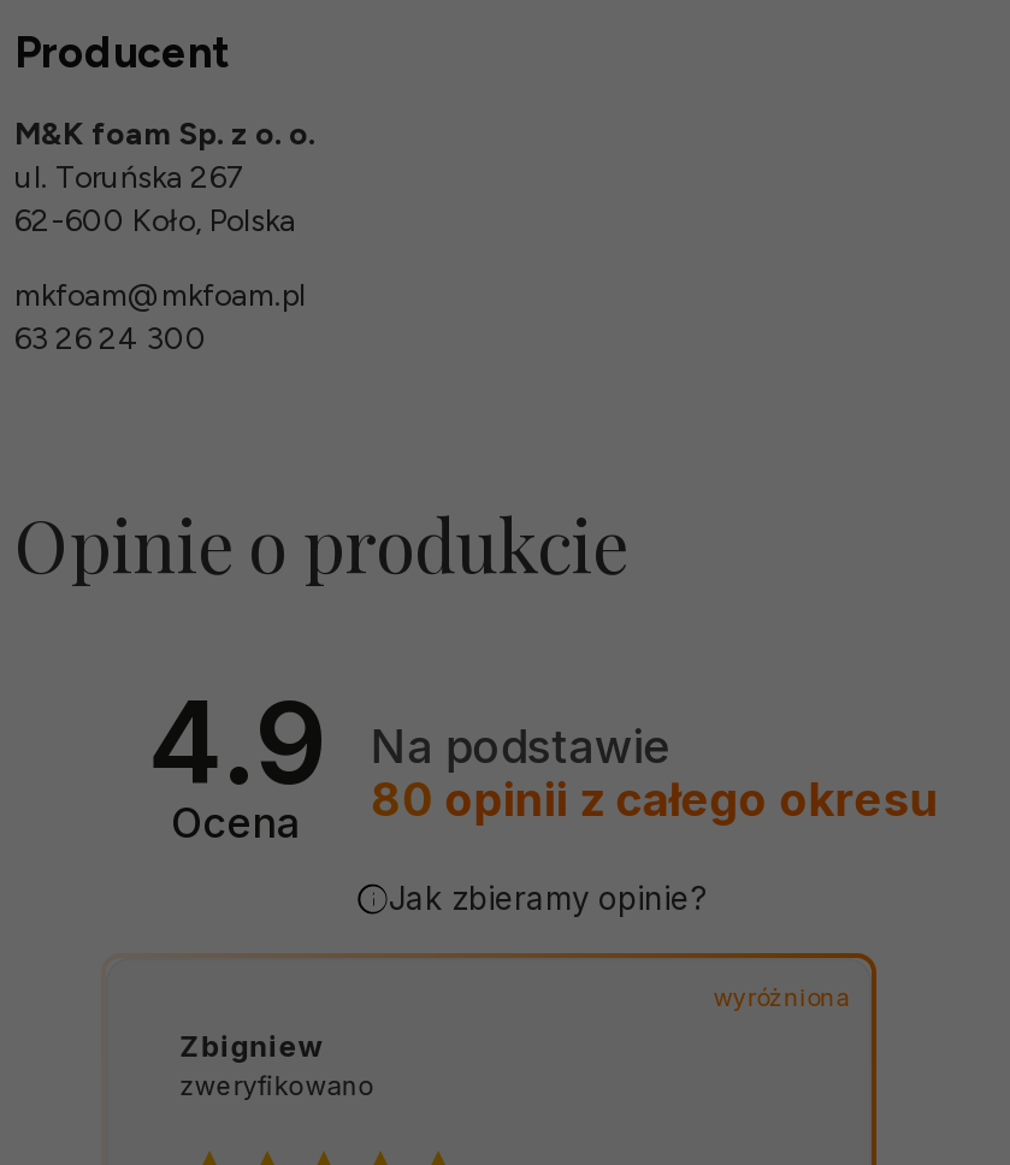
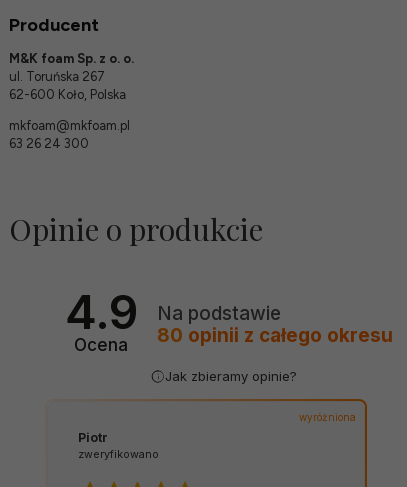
- Zbigniew
+ Piotr
